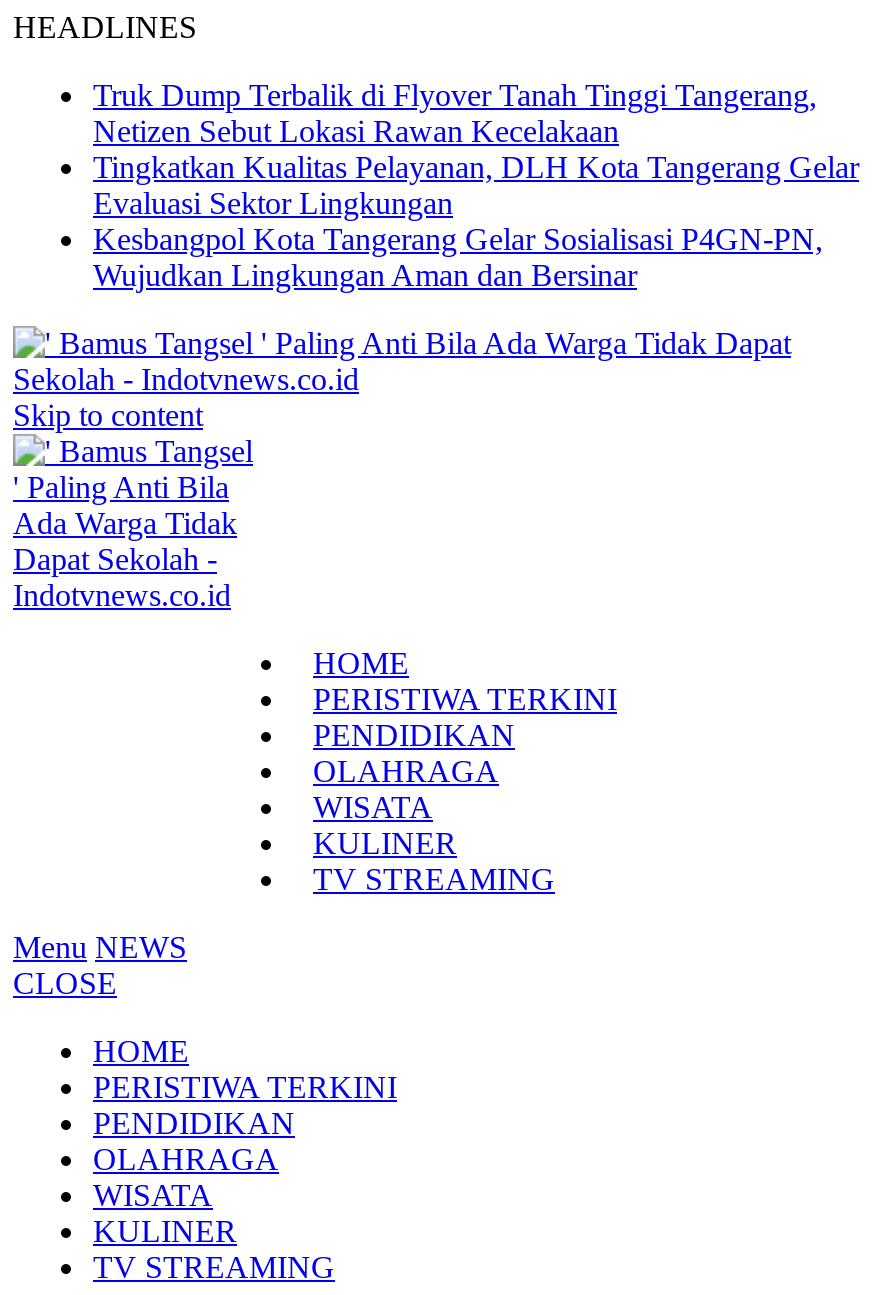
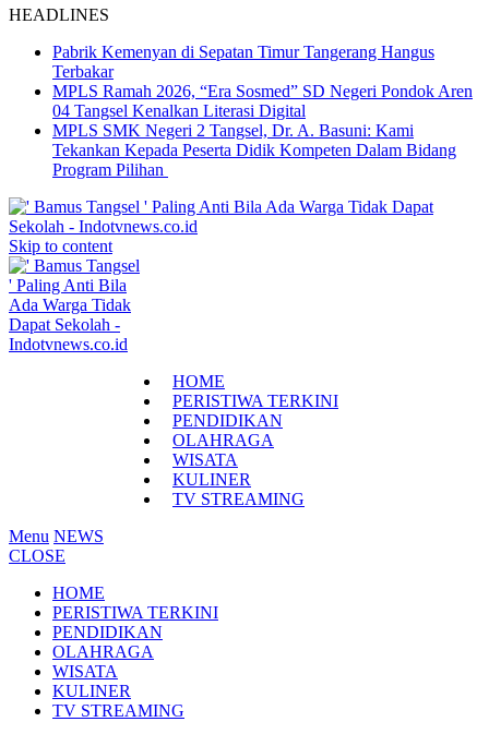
- Truk Dump Terbalik di Flyover Tanah Tinggi Tangerang,
- Netizen Sebut Lokasi Rawan Kecelakaan
- Tingkatkan Kualitas Pelayanan, DLH Kota Tangerang Gelar
- Evaluasi Sektor Lingkungan
- Kesbangpol Kota Tangerang Gelar Sosialisasi P4GN-PN,
- Wujudkan Lingkungan Aman dan Bersinar
+ Pabrik Kemenyan di Sepatan Timur Tangerang Hangus
+ Terbakar
+ MPLS Ramah 2026, “Era Sosmed” SD Negeri Pondok Aren
+ 04 Tangsel Kenalkan Literasi Digital
+ MPLS SMK Negeri 2 Tangsel, Dr. A. Basuni: Kami
+ Tekankan Kepada Peserta Didik Kompeten Dalam Bidang
+ Program Pilihan
